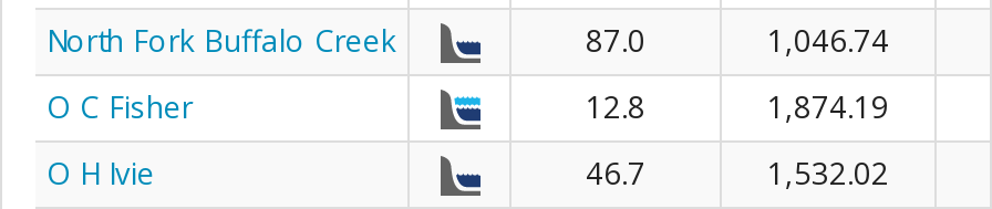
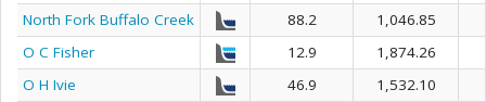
- 87.0
+ 88.2

- 1,046.74
+ 1,046.85

- 12.8
+ 12.9

- 1,874.19
+ 1,874.26

- 46.7
+ 46.9

- 1,532.02
+ 1,532.10
